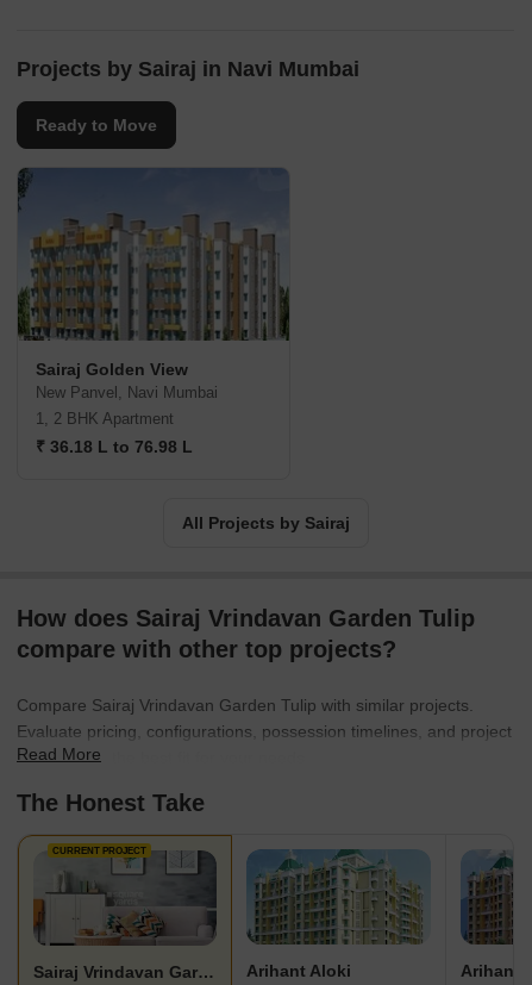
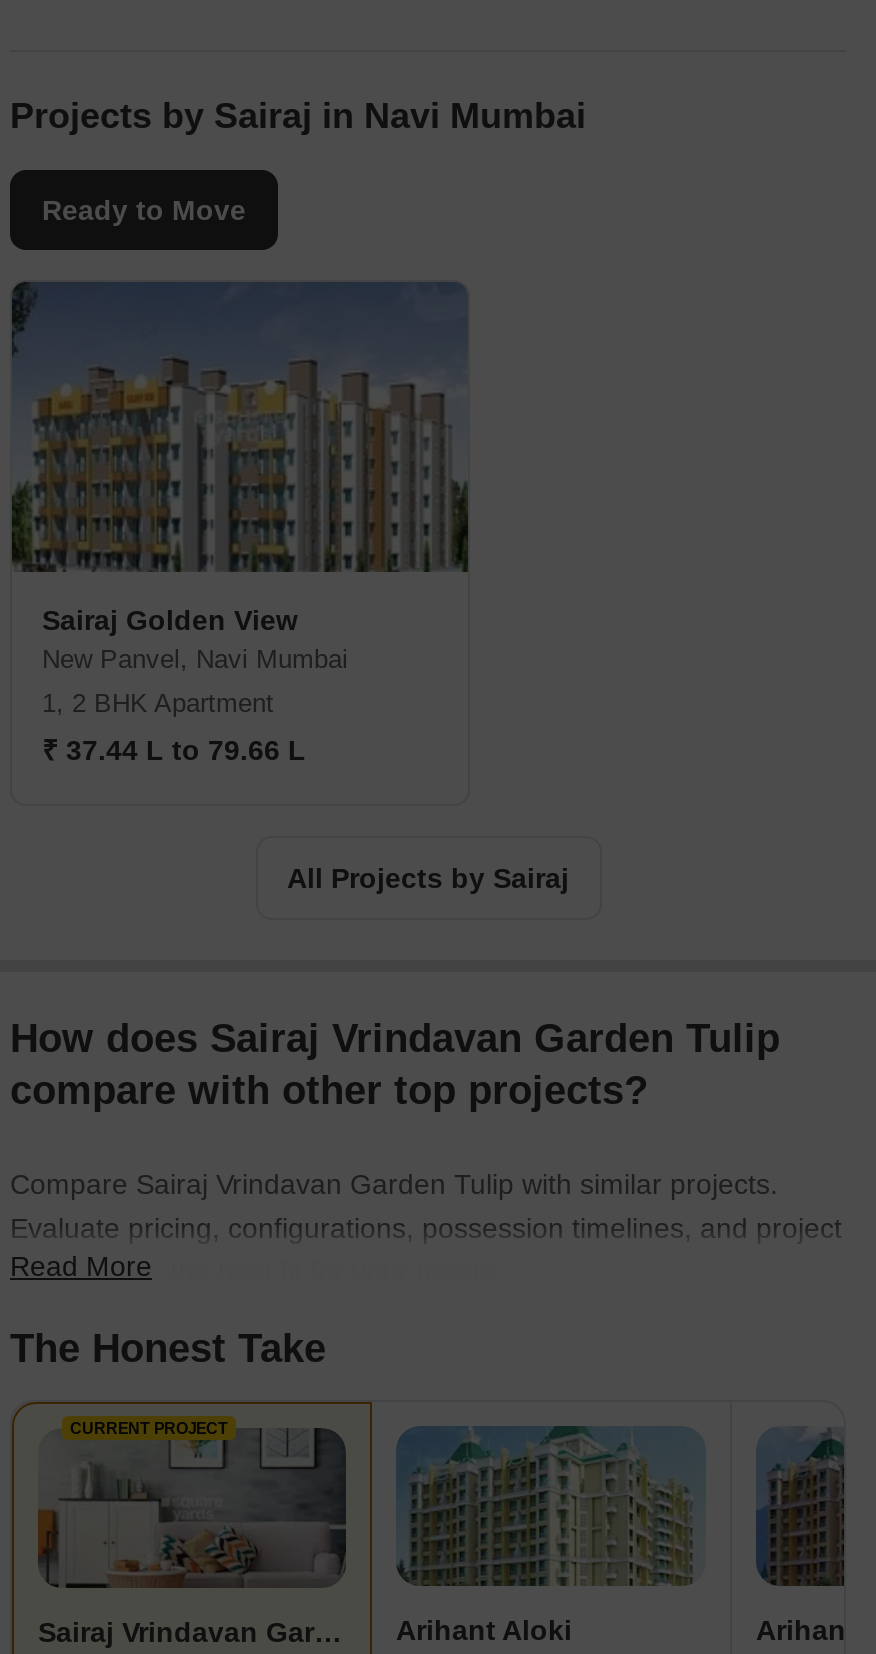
- ₹ 36.18 L to 76.98 L
+ ₹ 37.44 L to 79.66 L
